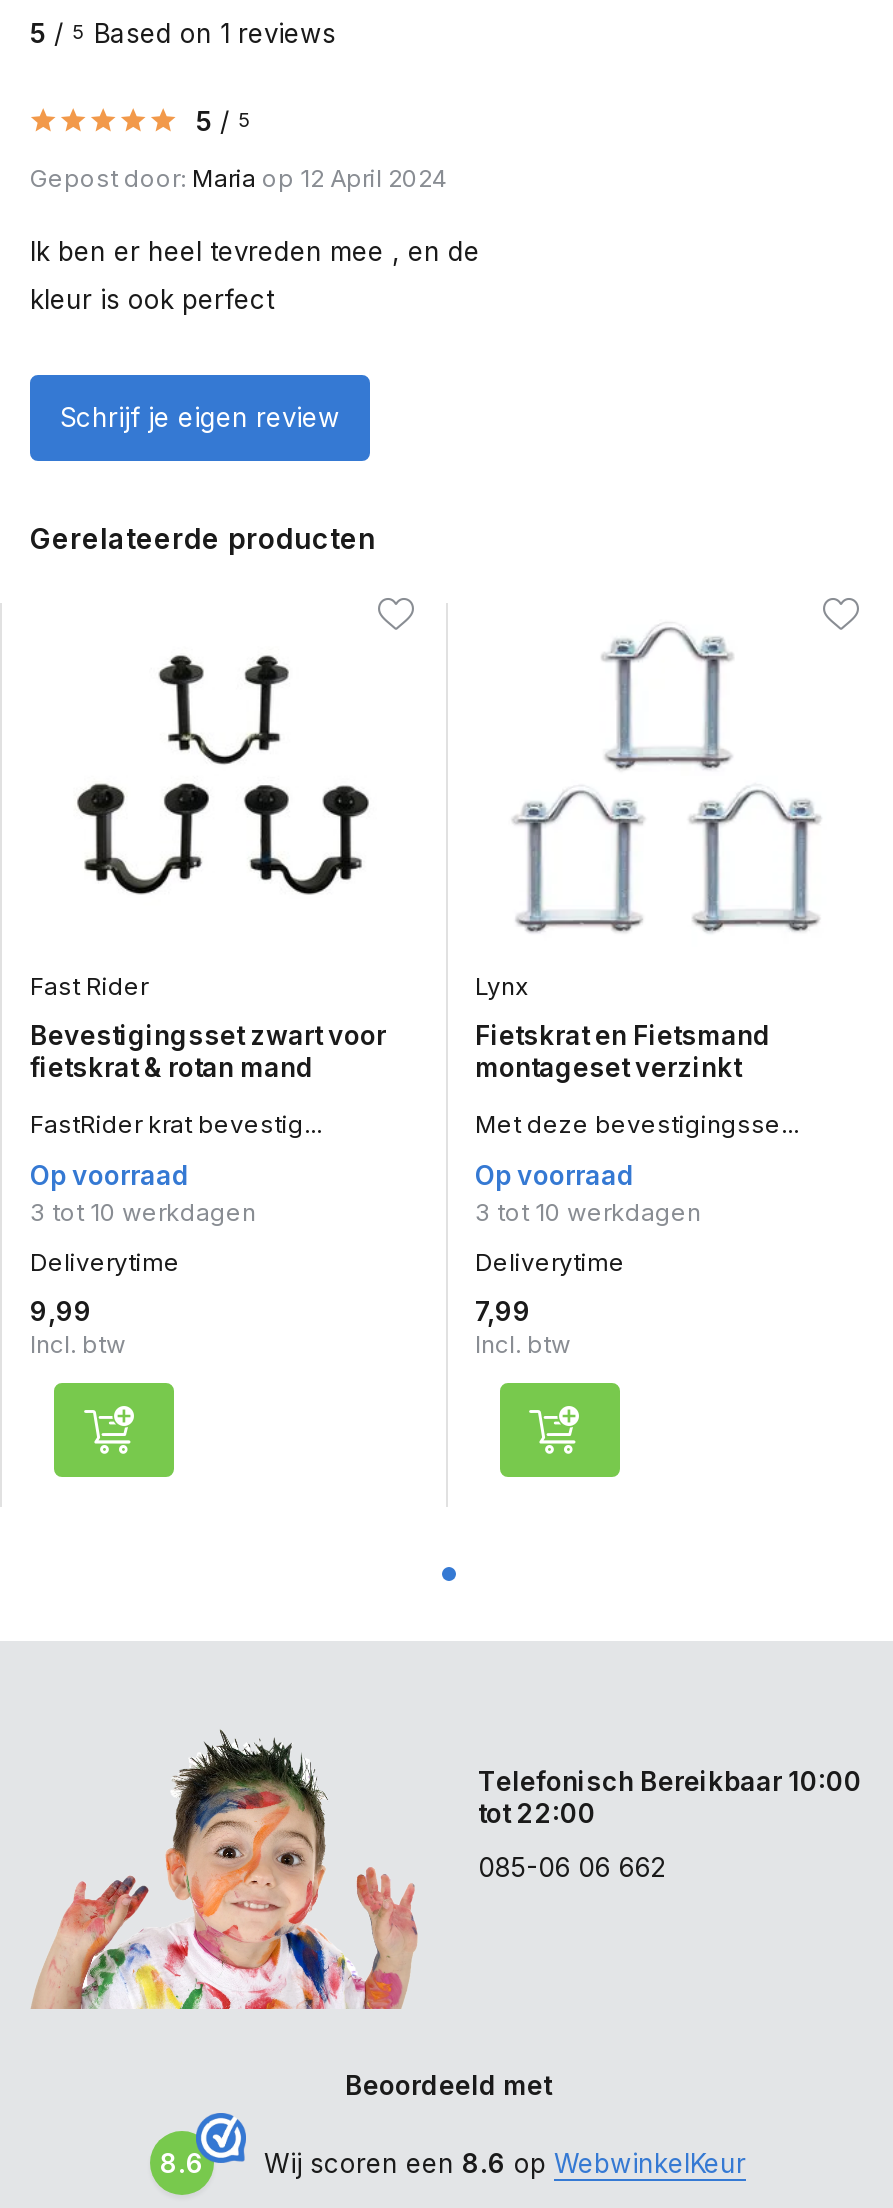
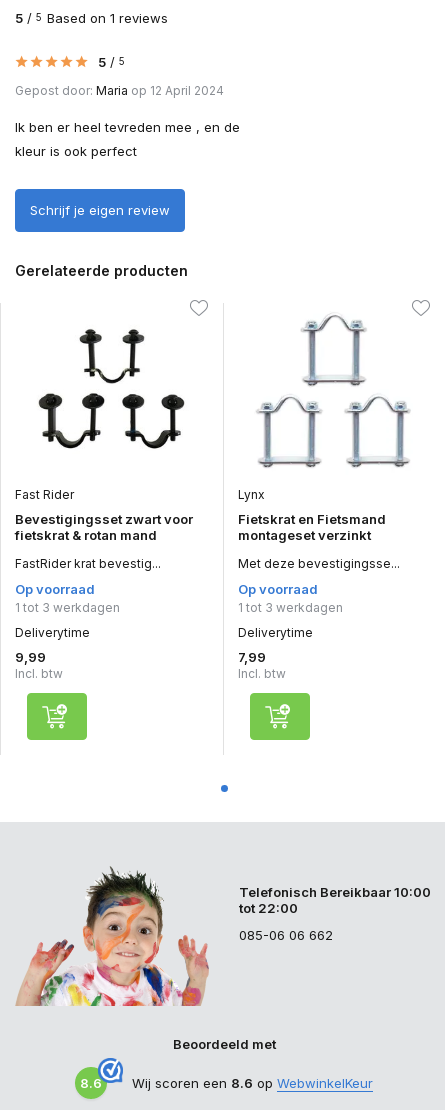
- 3 tot 10 werkdagen
+ 1 tot 3 werkdagen

- 3 tot 10 werkdagen
+ 1 tot 3 werkdagen
